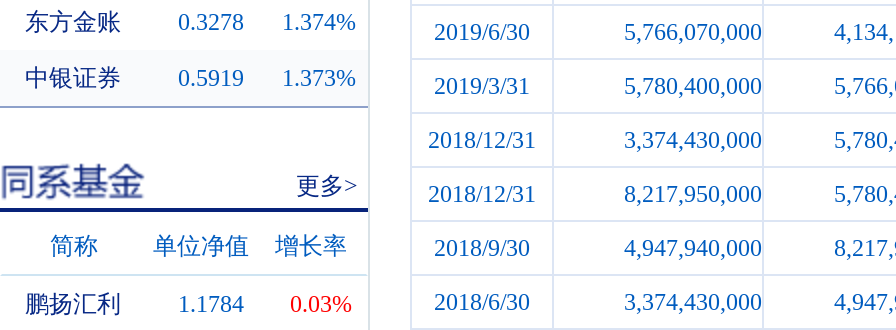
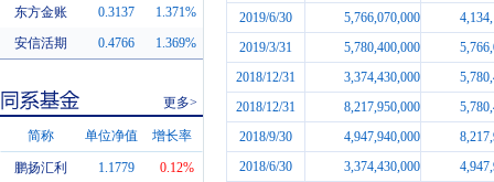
- 0.3278
- 1.374%
+ 0.3137
+ 1.371%

- 中银证券
- 0.5919
- 1.373%
+ 安信活期
+ 0.4766
+ 1.369%

- 1.1784
+ 1.1779

- 0.03%
+ 0.12%
